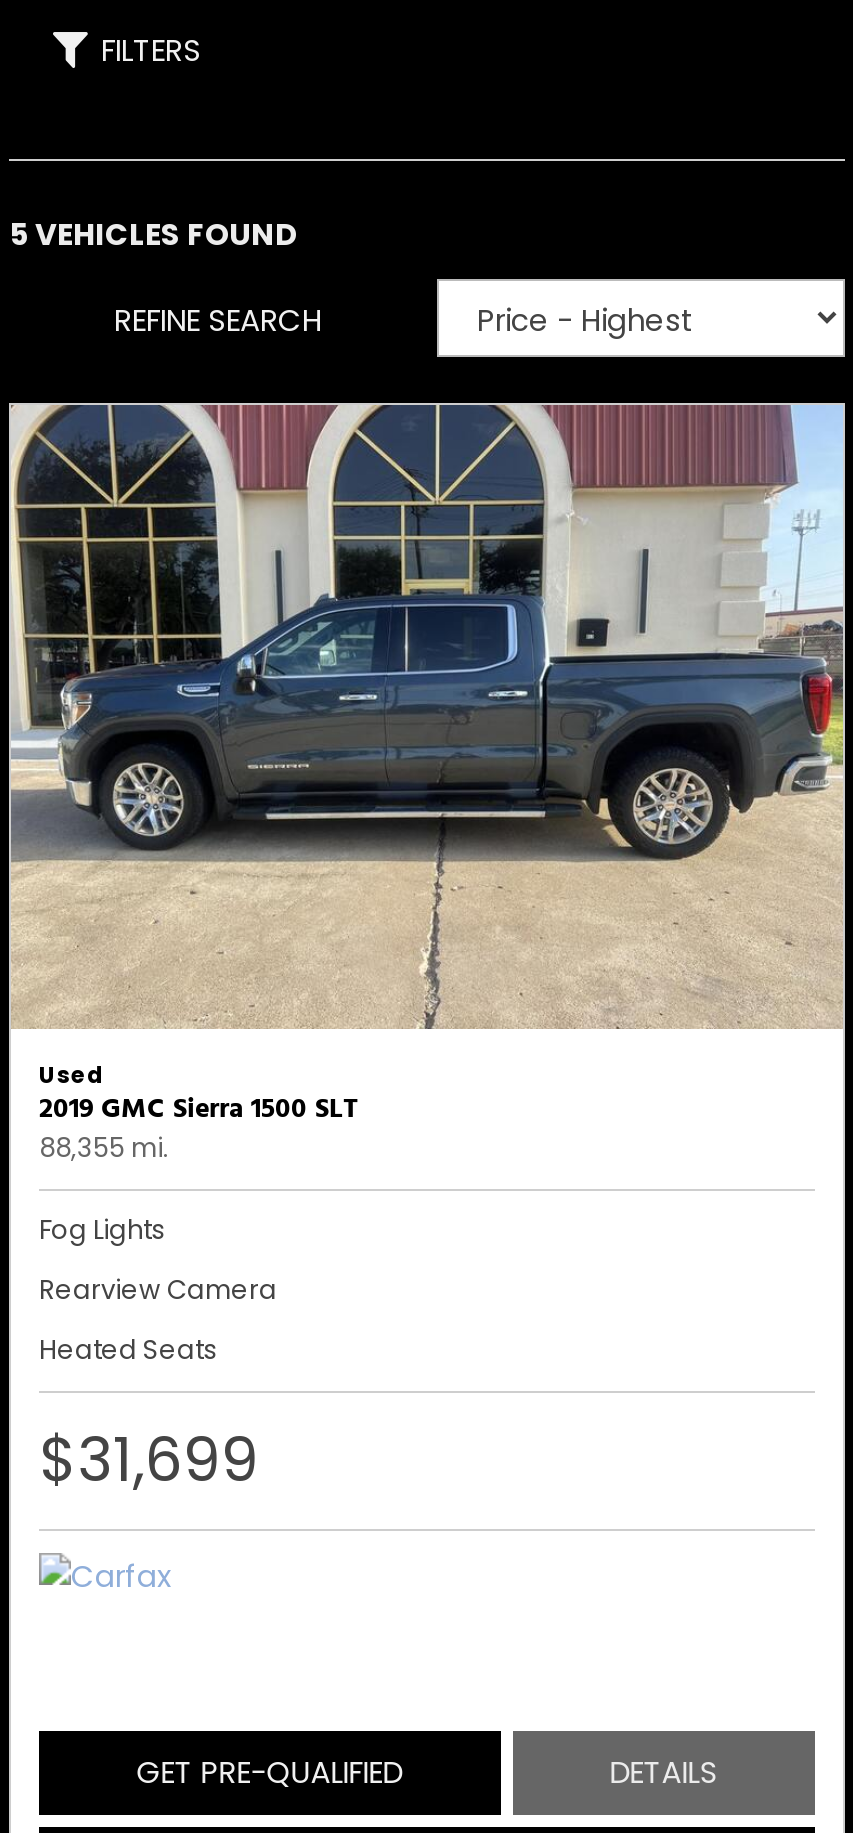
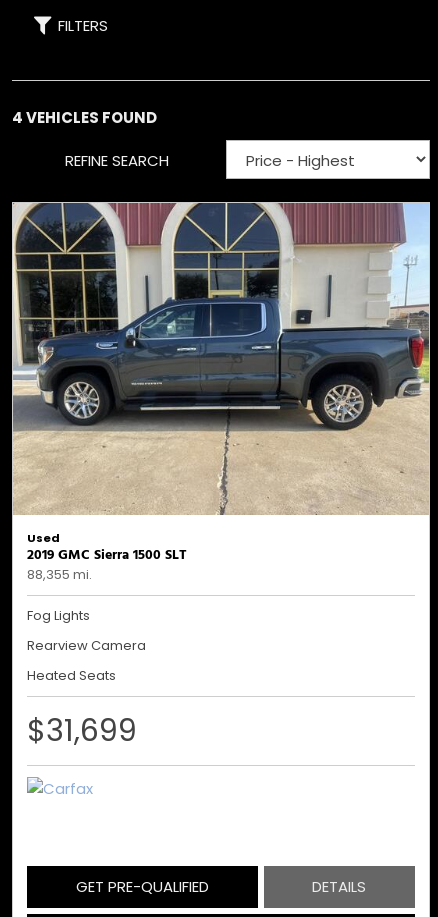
- 5 VEHICLES FOUND
+ 4 VEHICLES FOUND
